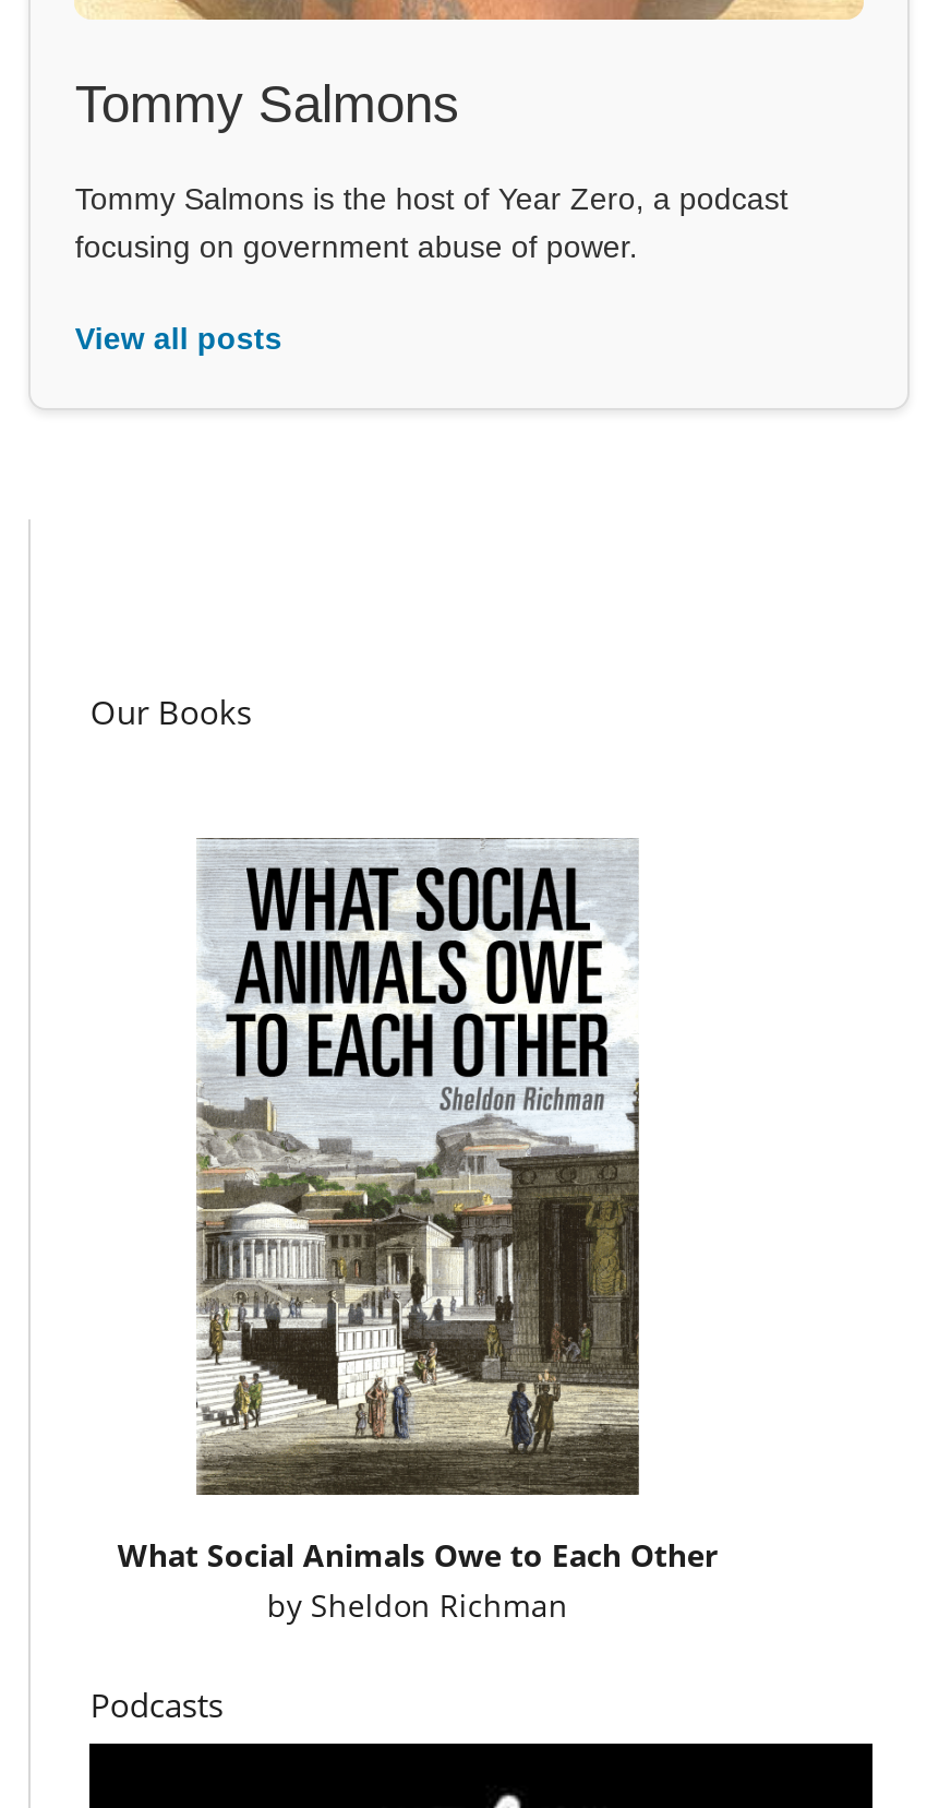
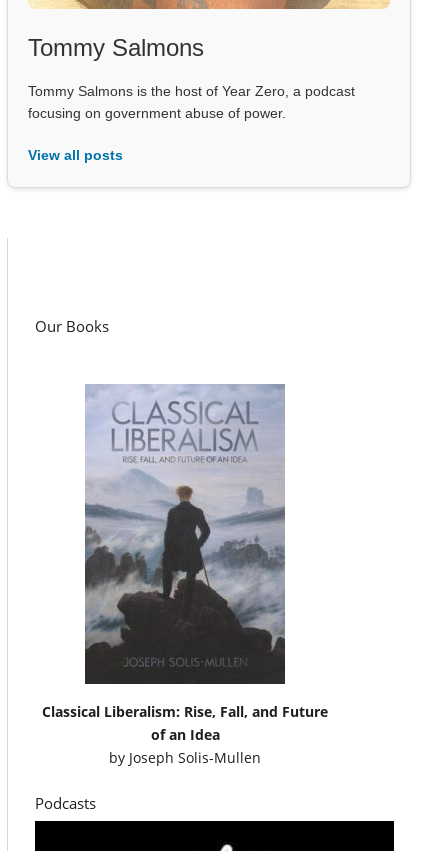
- [image]
- What Social Animals Owe to Each Other
- by Sheldon Richman
+ [image]
+ Classical Liberalism: Rise, Fall, and Future
+ of an Idea
+ by Joseph Solis-Mullen
